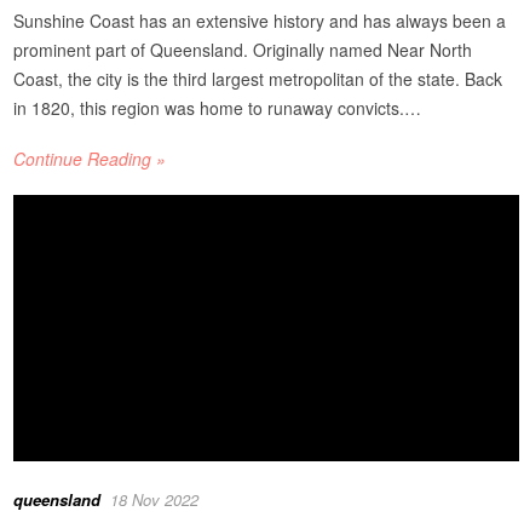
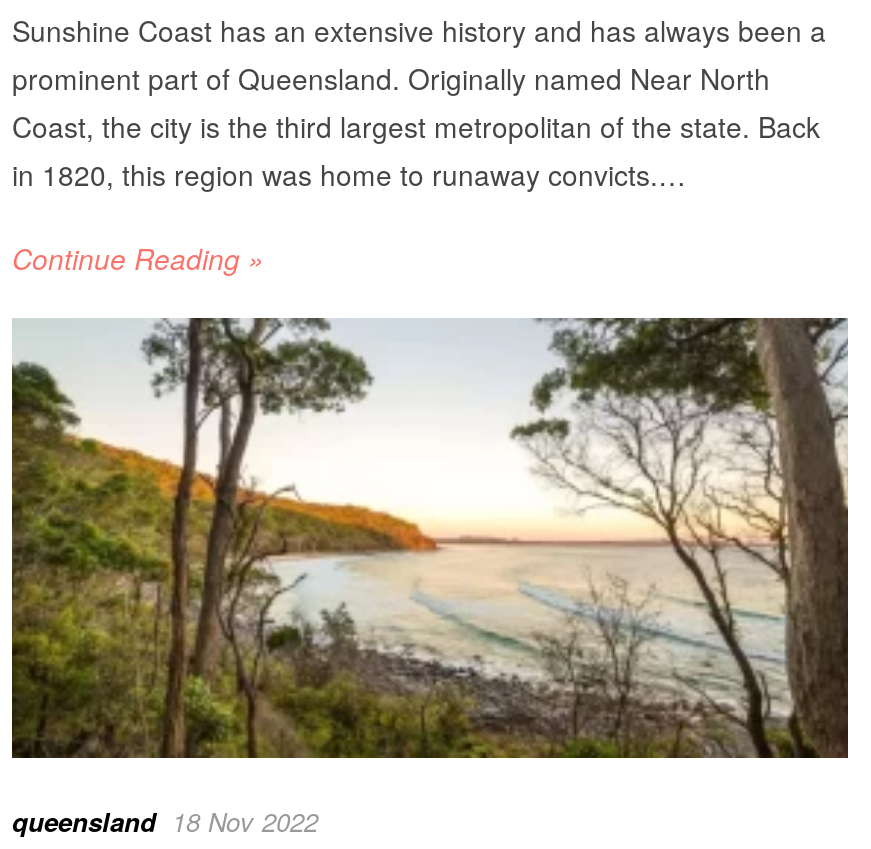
+ [image]
